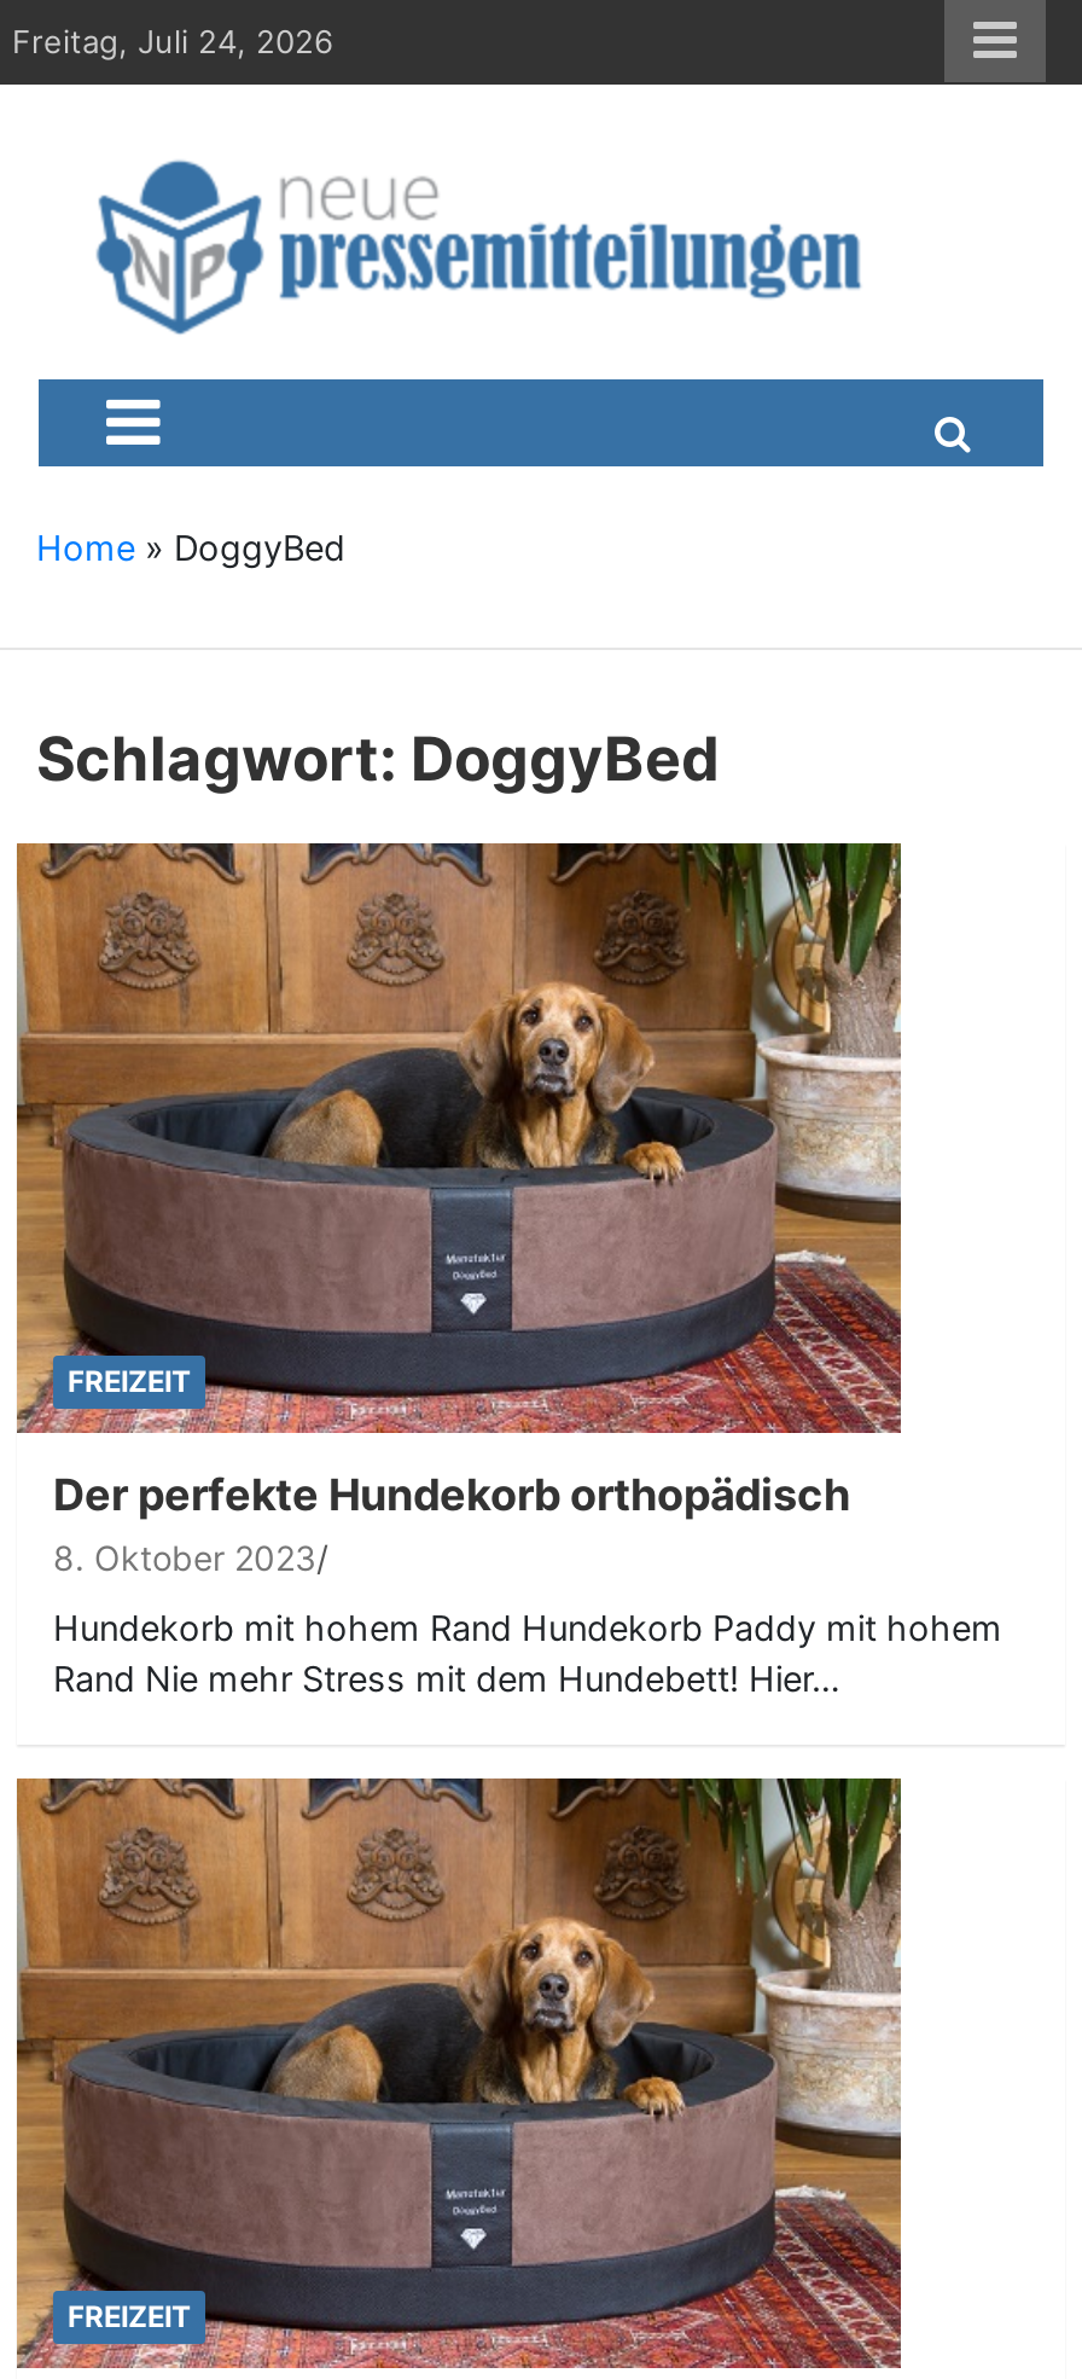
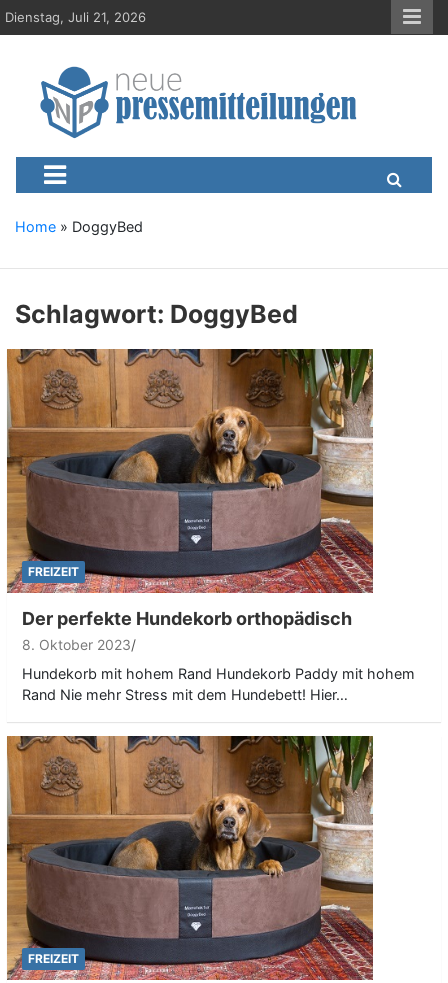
- Freitag, Juli 24, 2026
+ Dienstag, Juli 21, 2026
